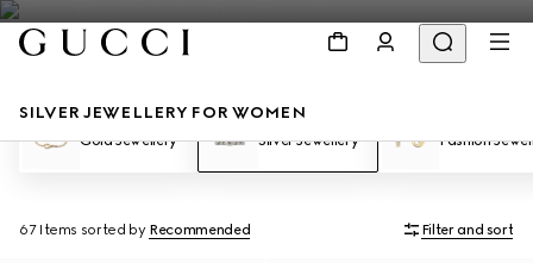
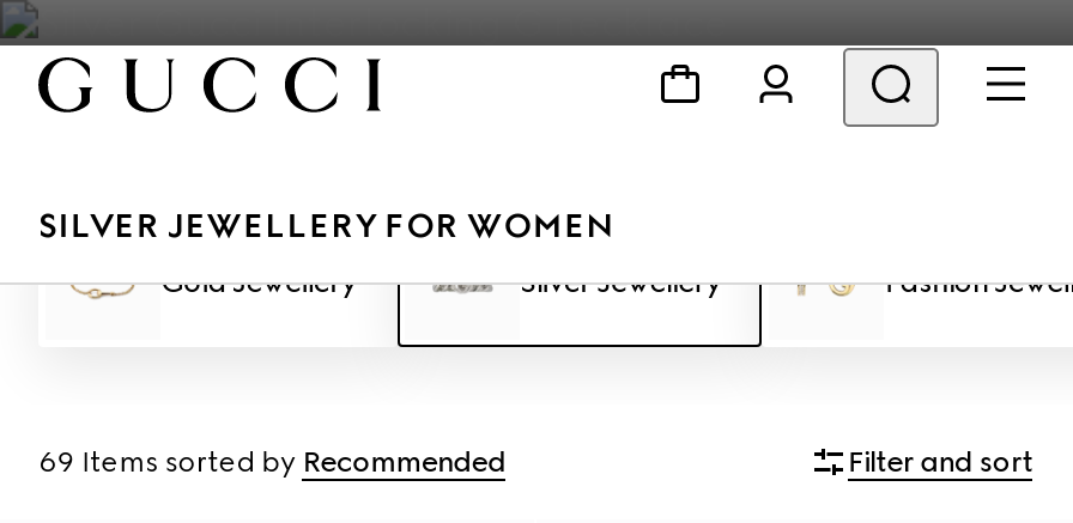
- 67 Items sorted by Recommended
+ 69 Items sorted by Recommended
